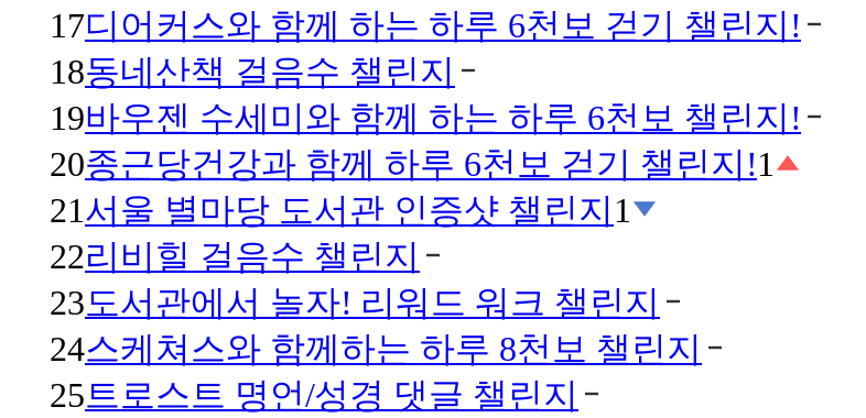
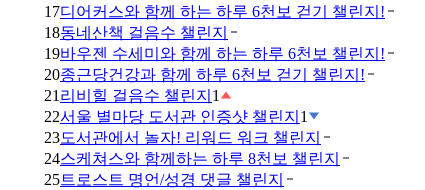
- 20종근당건강과 함께 하루 6천보 걷기 챌린지! 1
- 21 서울 별마당 도서관 인증샷 챌린지 1
- 22리비힐 걸음수 챌린지
+ 20종근당건강과 함께 하루 6천보 걷기 챌린지!
+ 21리비힐 걸음수 챌린지 1
+ 22서울 별마당 도서관 인증샷 챌린지 1
